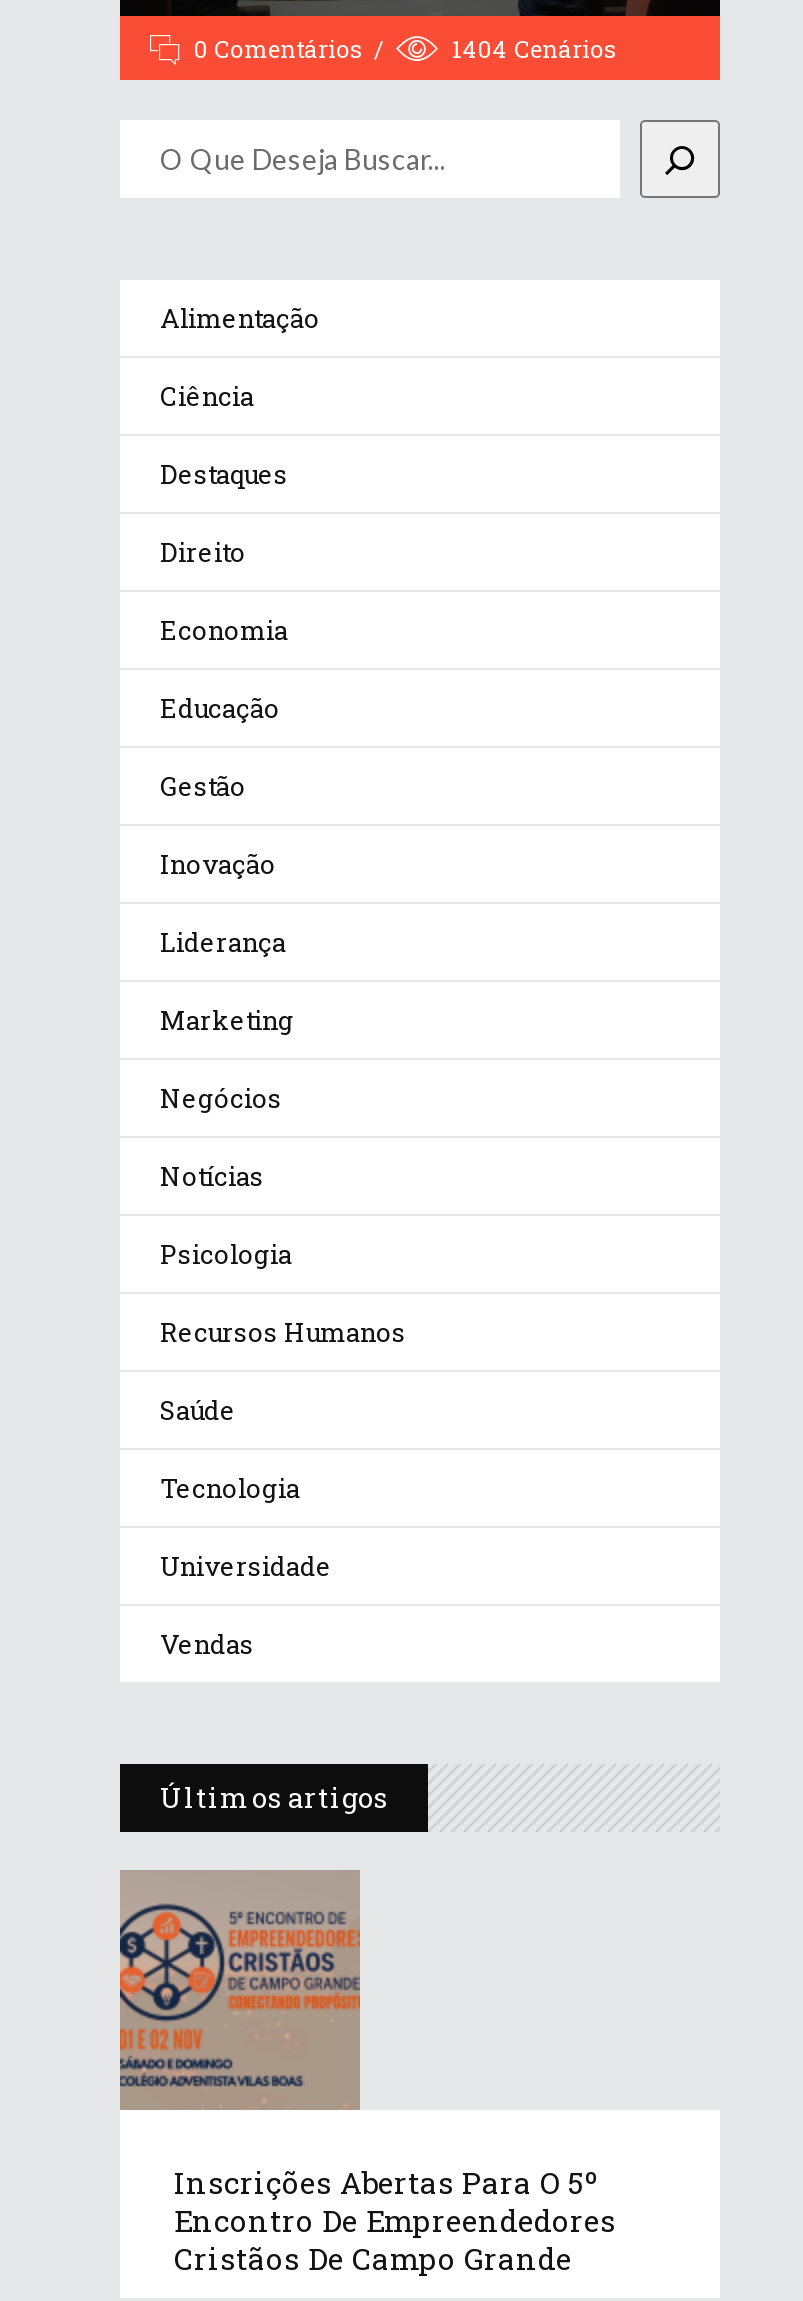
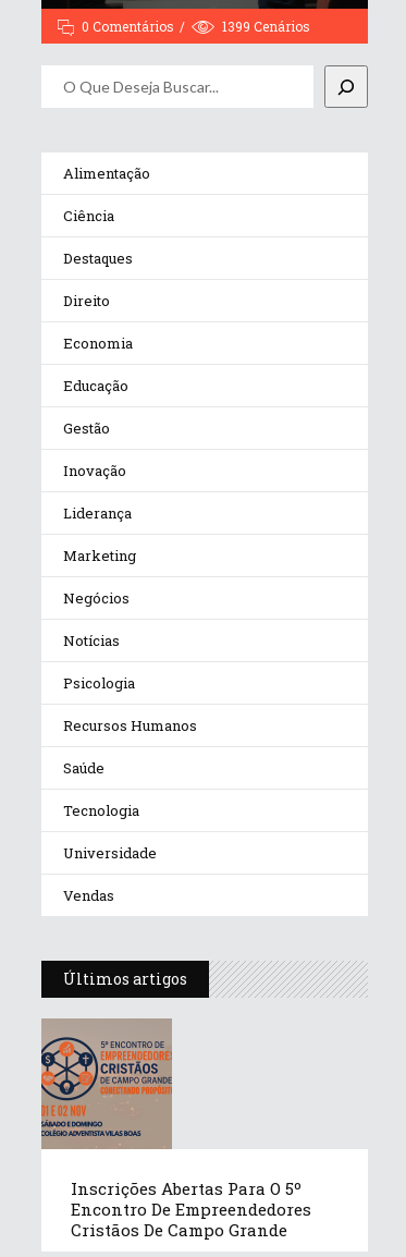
- 1404 Cenários
+ 1399 Cenários
